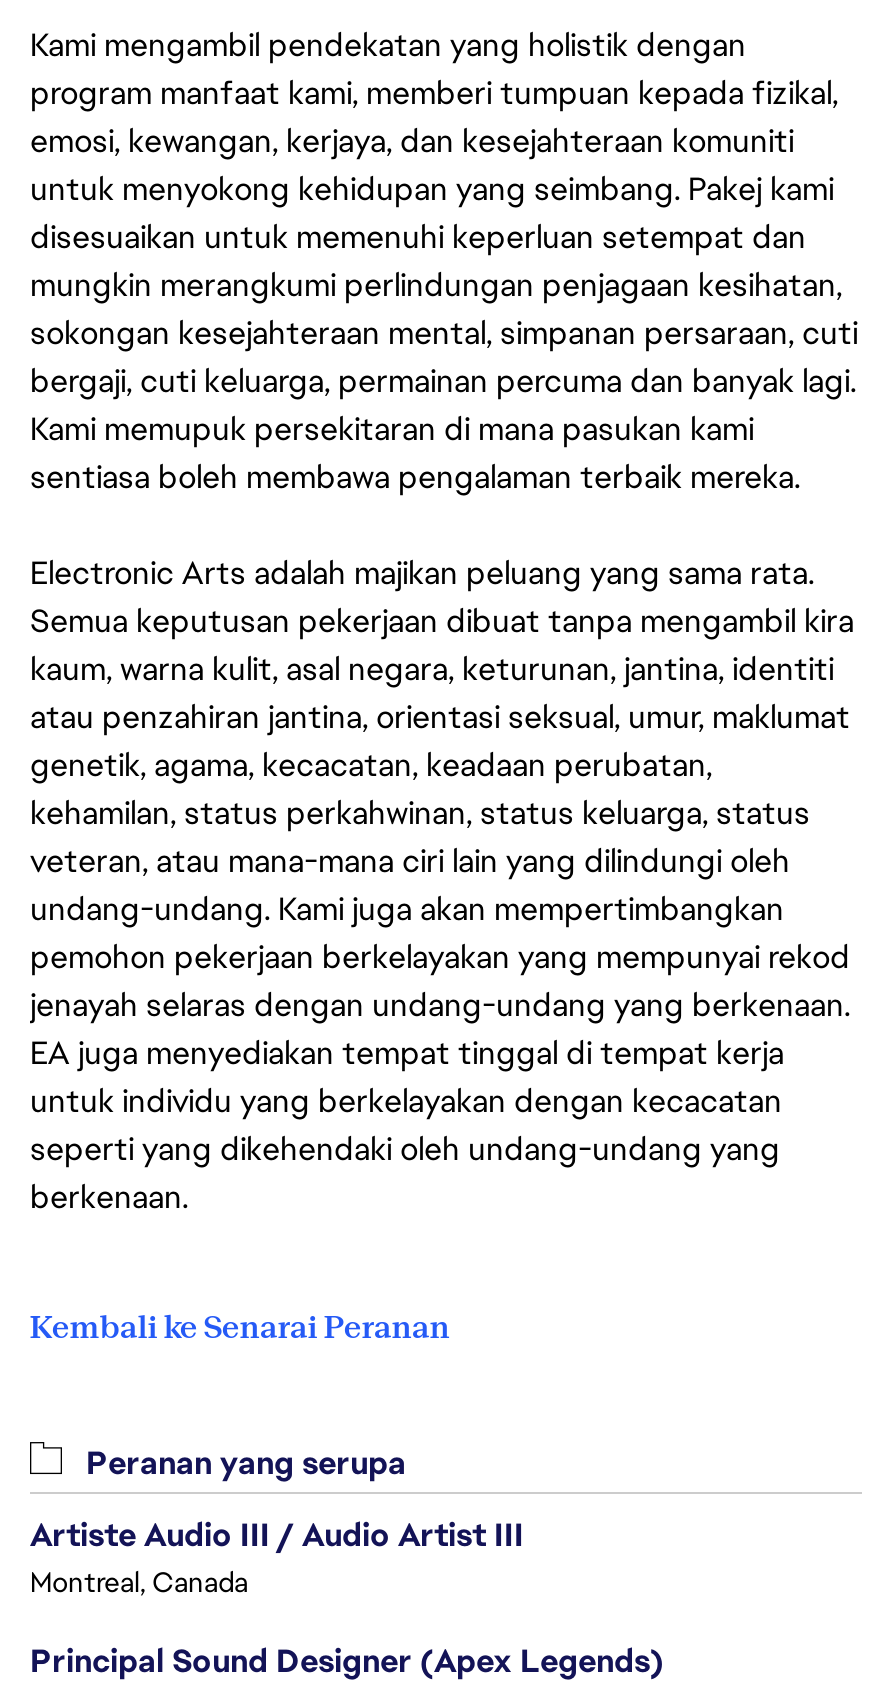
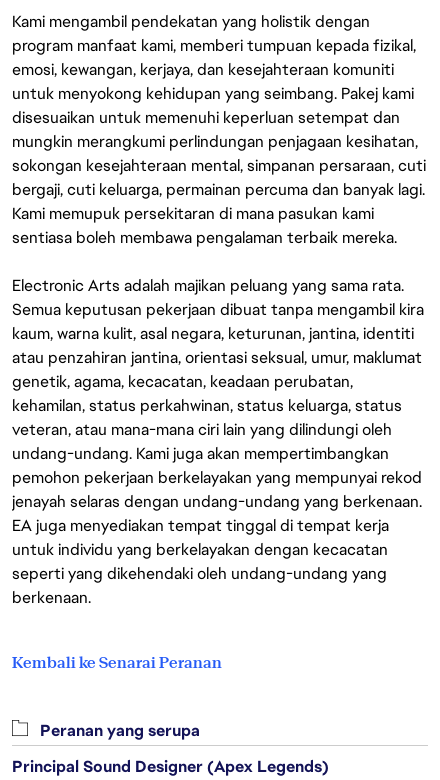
- Artiste Audio III / Audio Artist III
- Montreal, Canada
